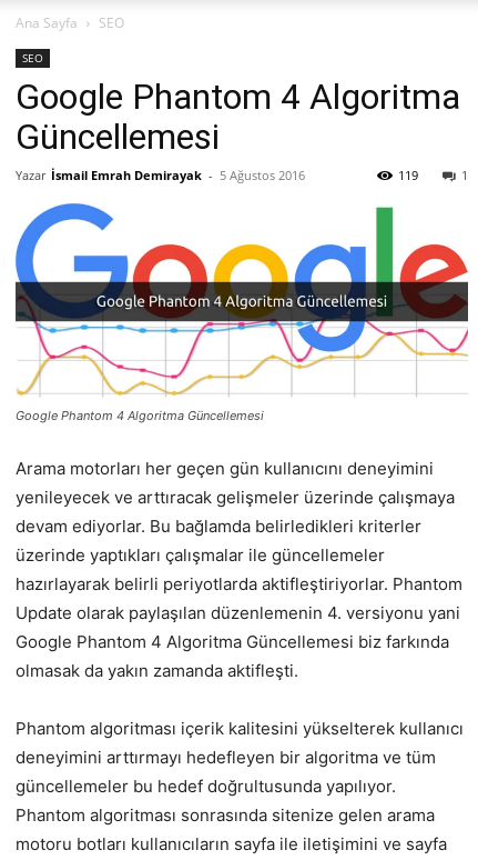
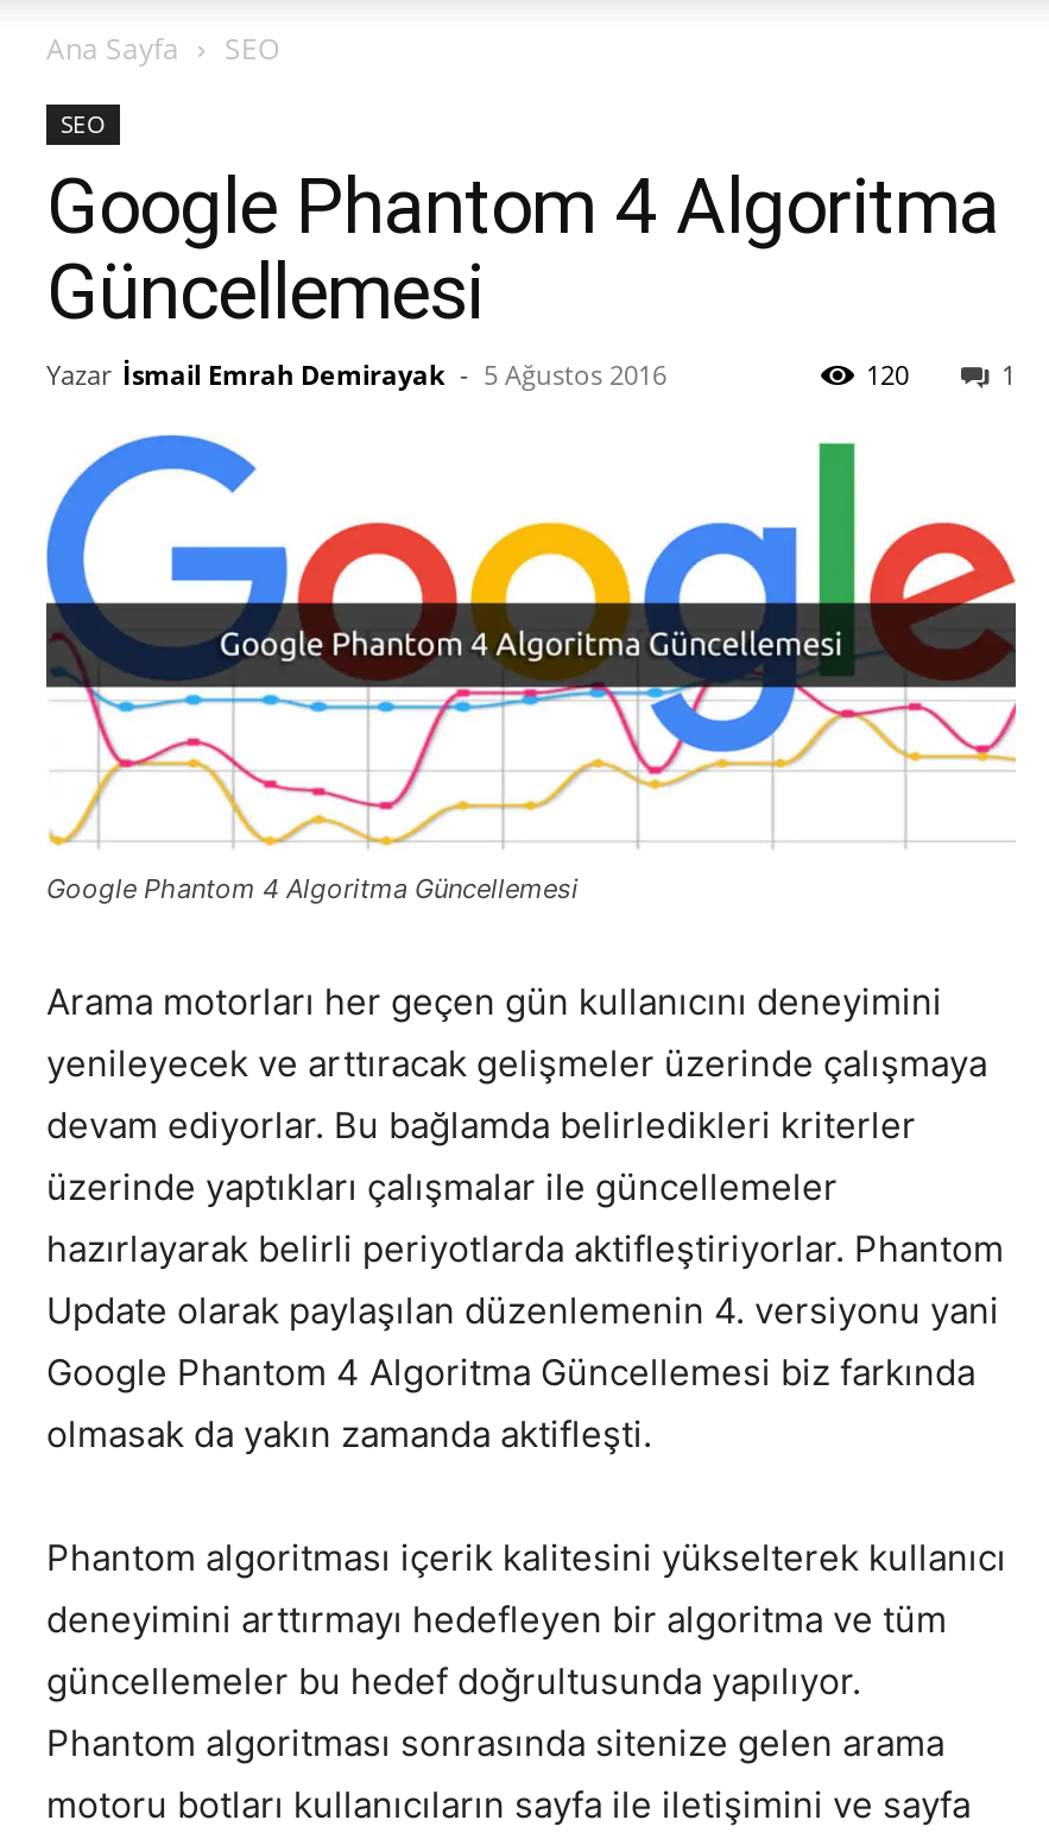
- 119
+ 120
